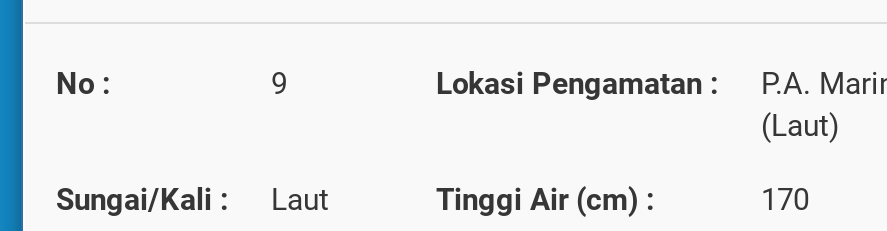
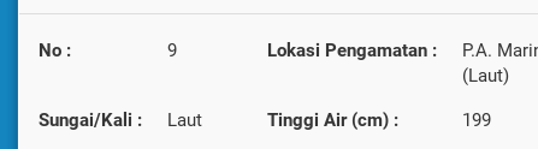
- 170
+ 199
